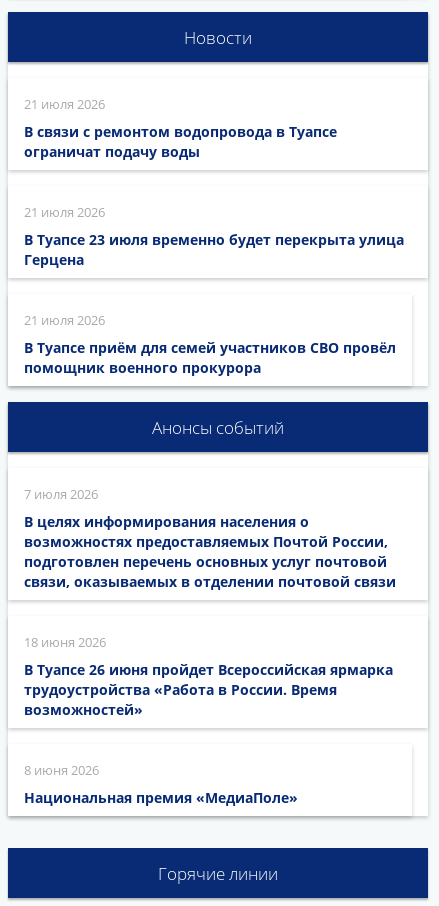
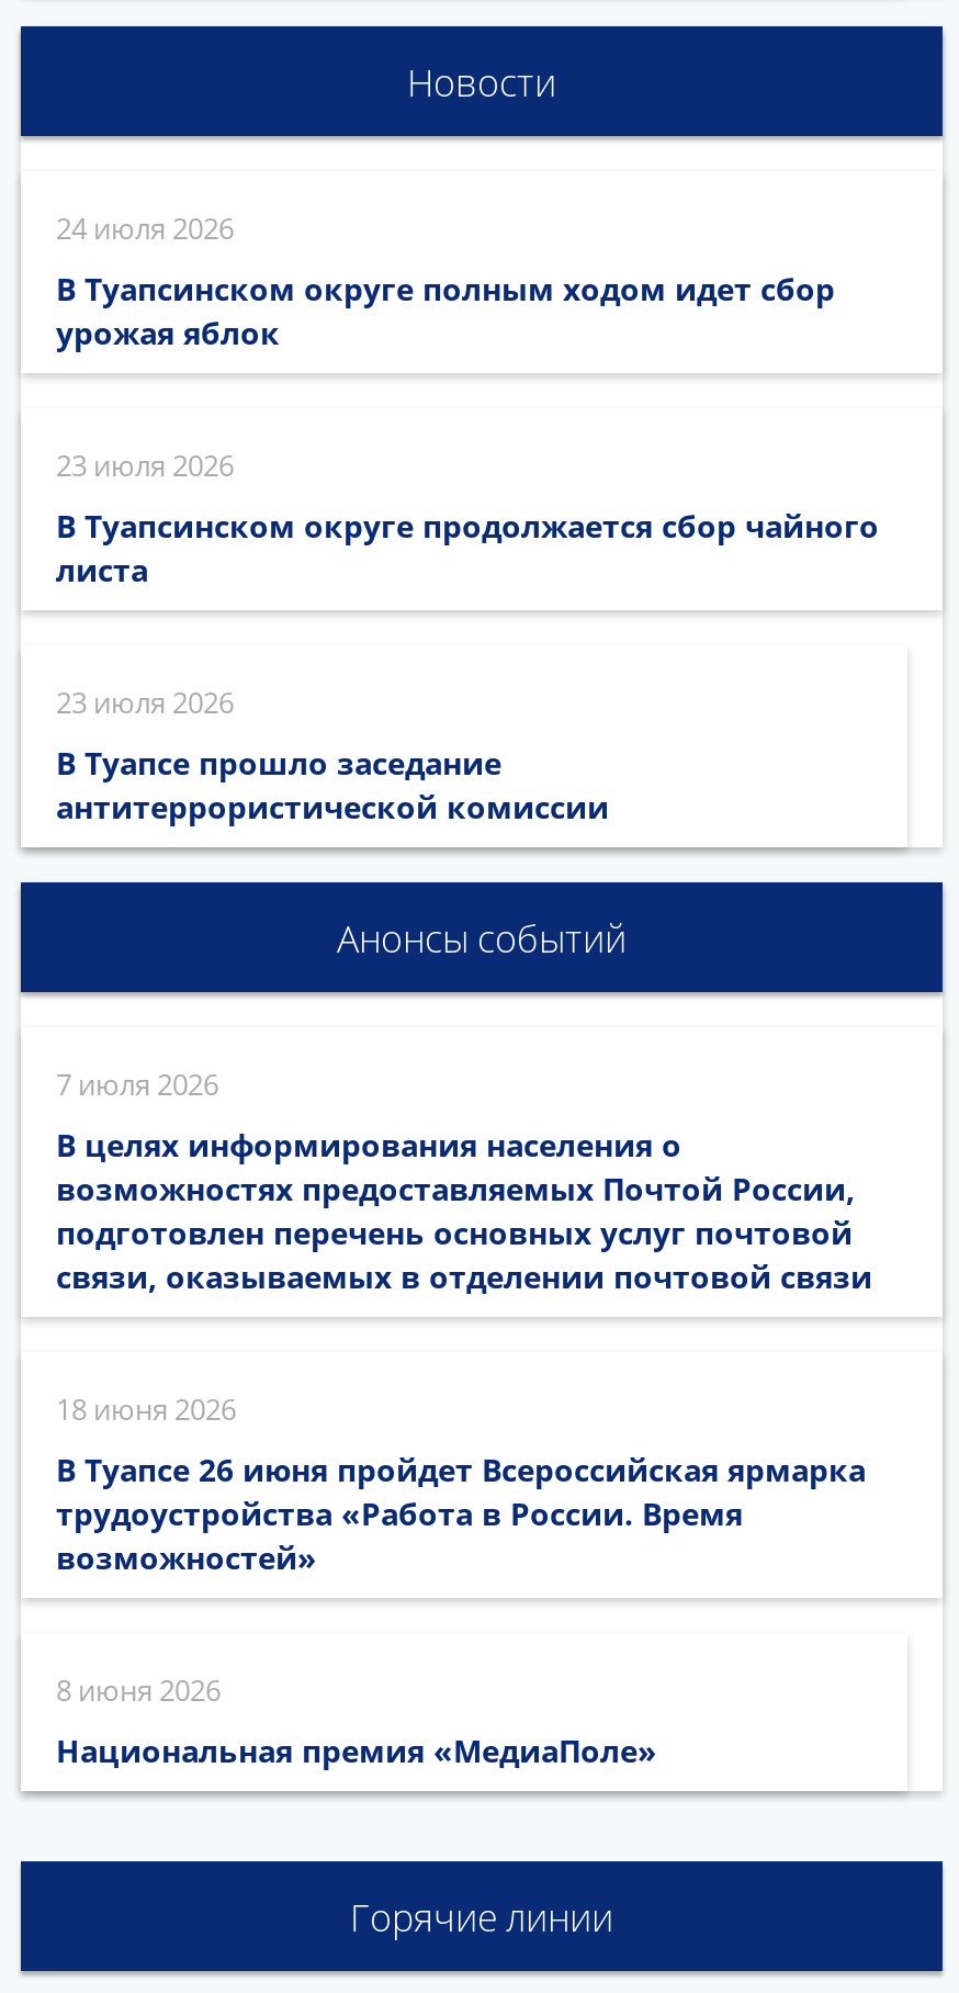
- 21 июля 2026
+ 24 июля 2026

- В связи с ремонтом водопровода в Туапсе
- ограничат подачу воды
+ В Туапсинском округе полным ходом идет сбор
+ урожая яблок

- 21 июля 2026
+ 23 июля 2026

- В Туапсе 23 июля временно будет перекрыта улица
- Герцена
+ В Туапсинском округе продолжается сбор чайного
+ листа

- 21 июля 2026
+ 23 июля 2026

- В Туапсе приём для семей участников СВО провёл
- помощник военного прокурора
+ В Туапсе прошло заседание
+ антитеррористической комиссии
